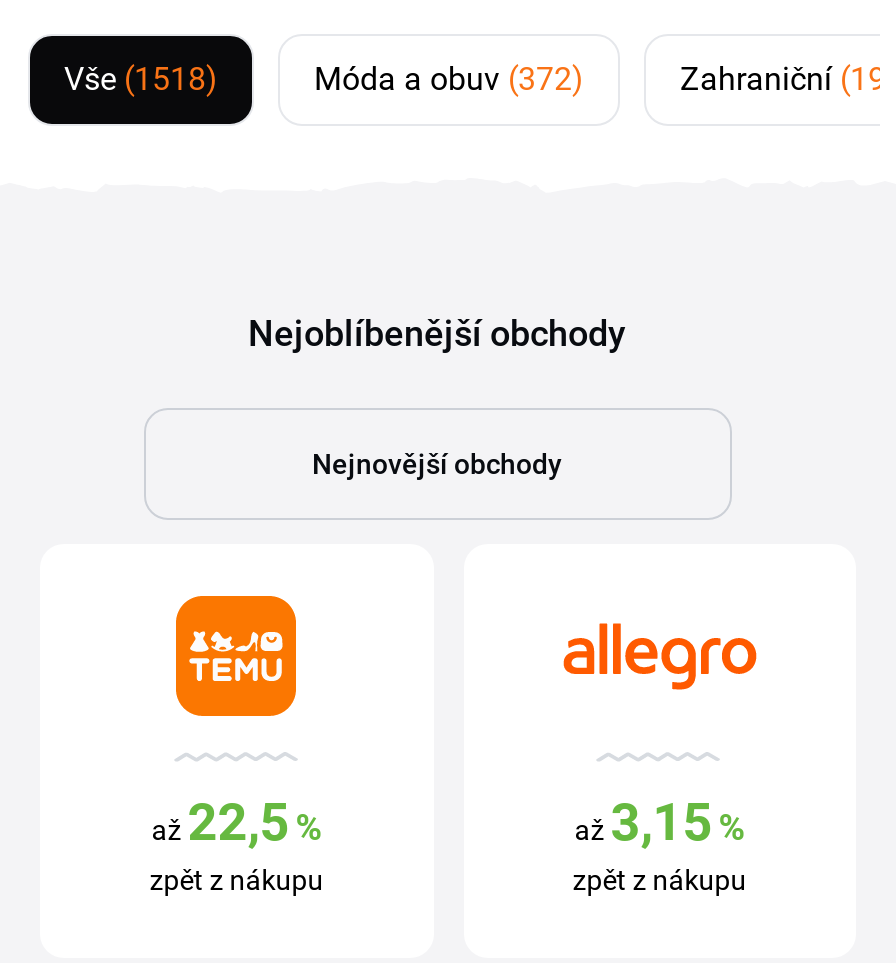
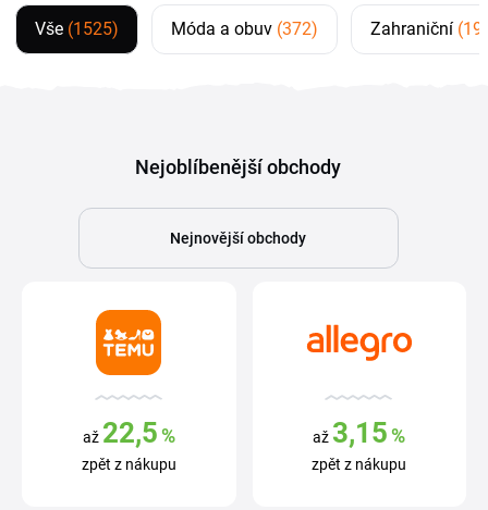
- Vše (1518)
+ Vše (1525)
